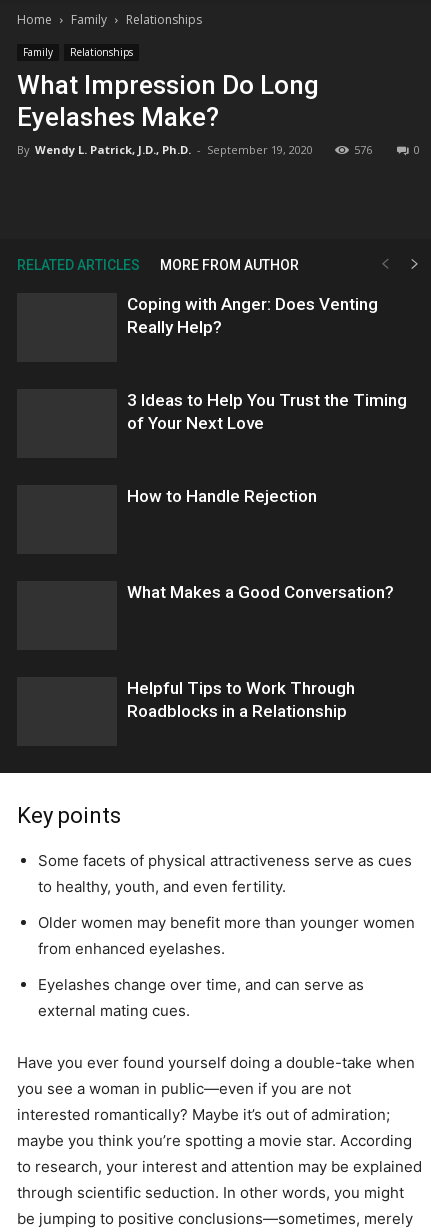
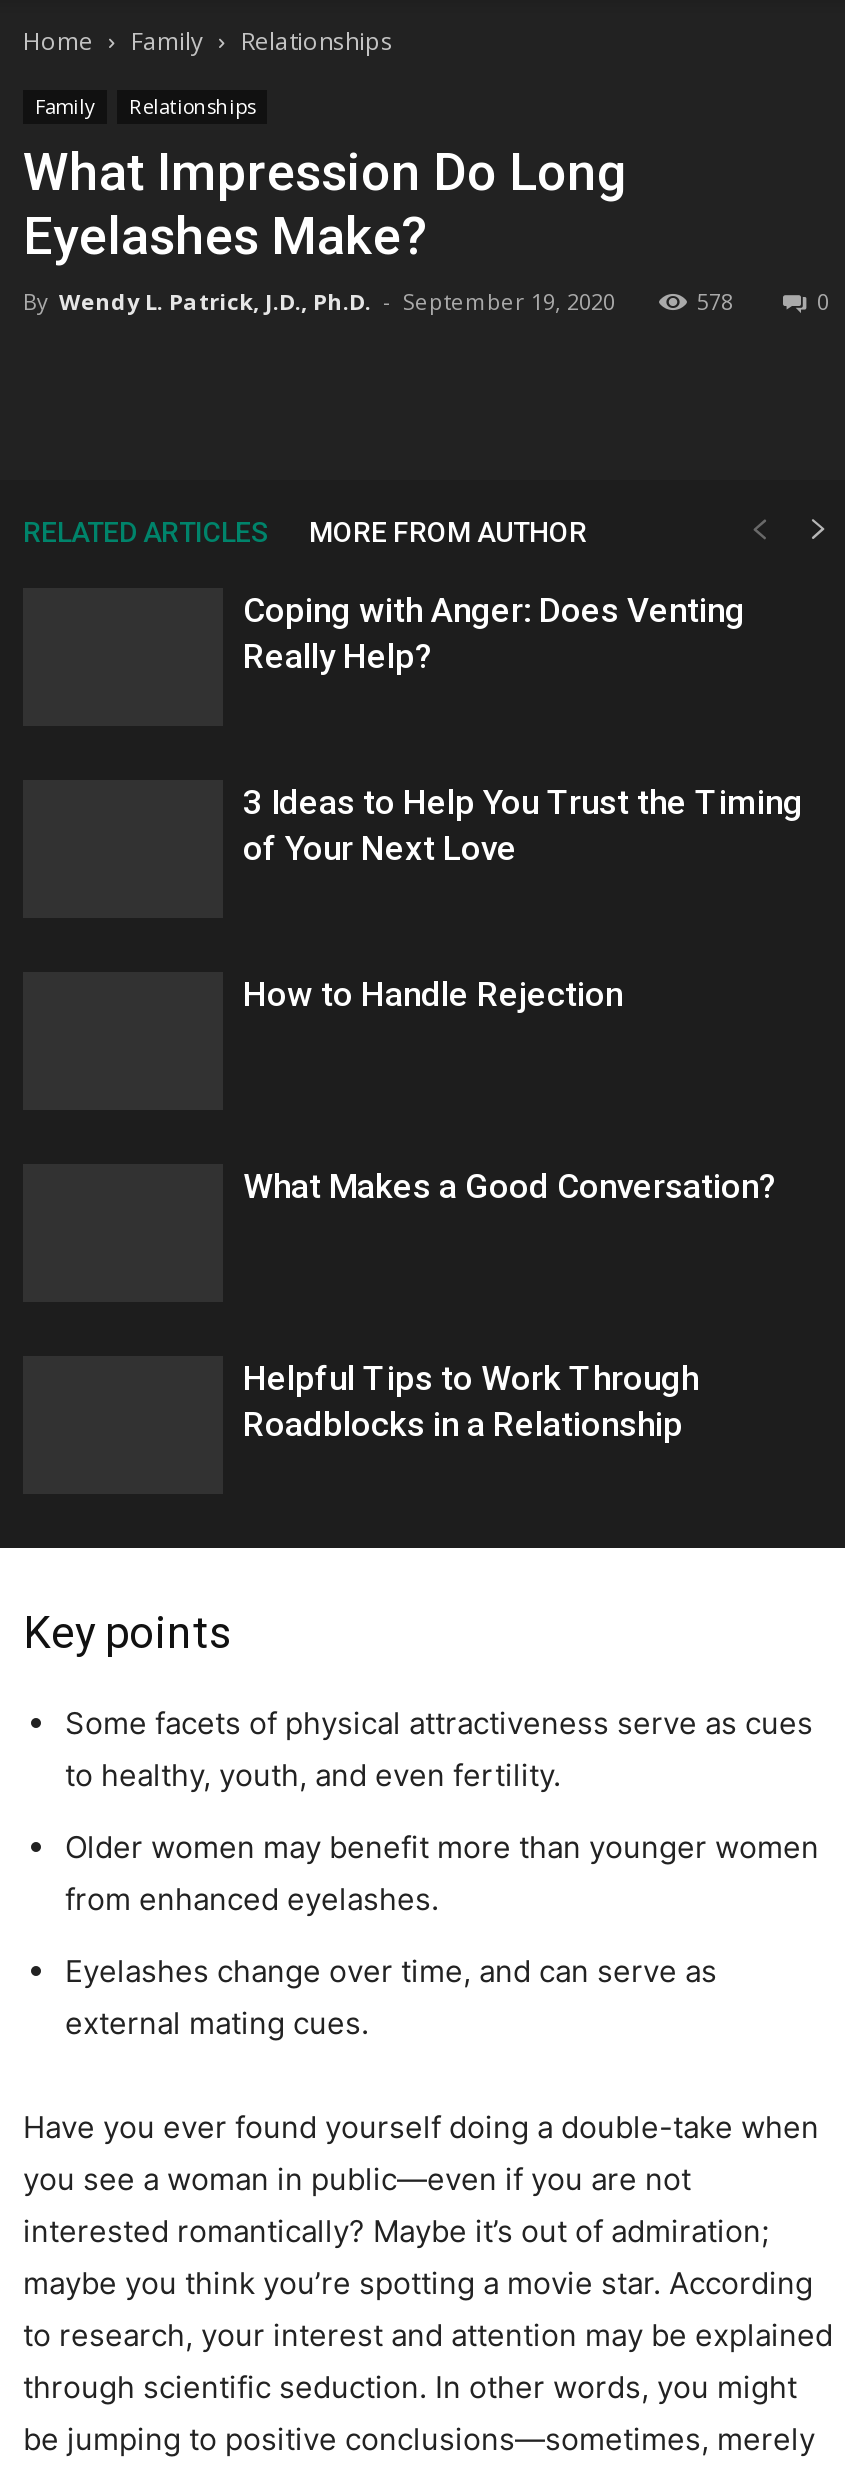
- 576
+ 578
